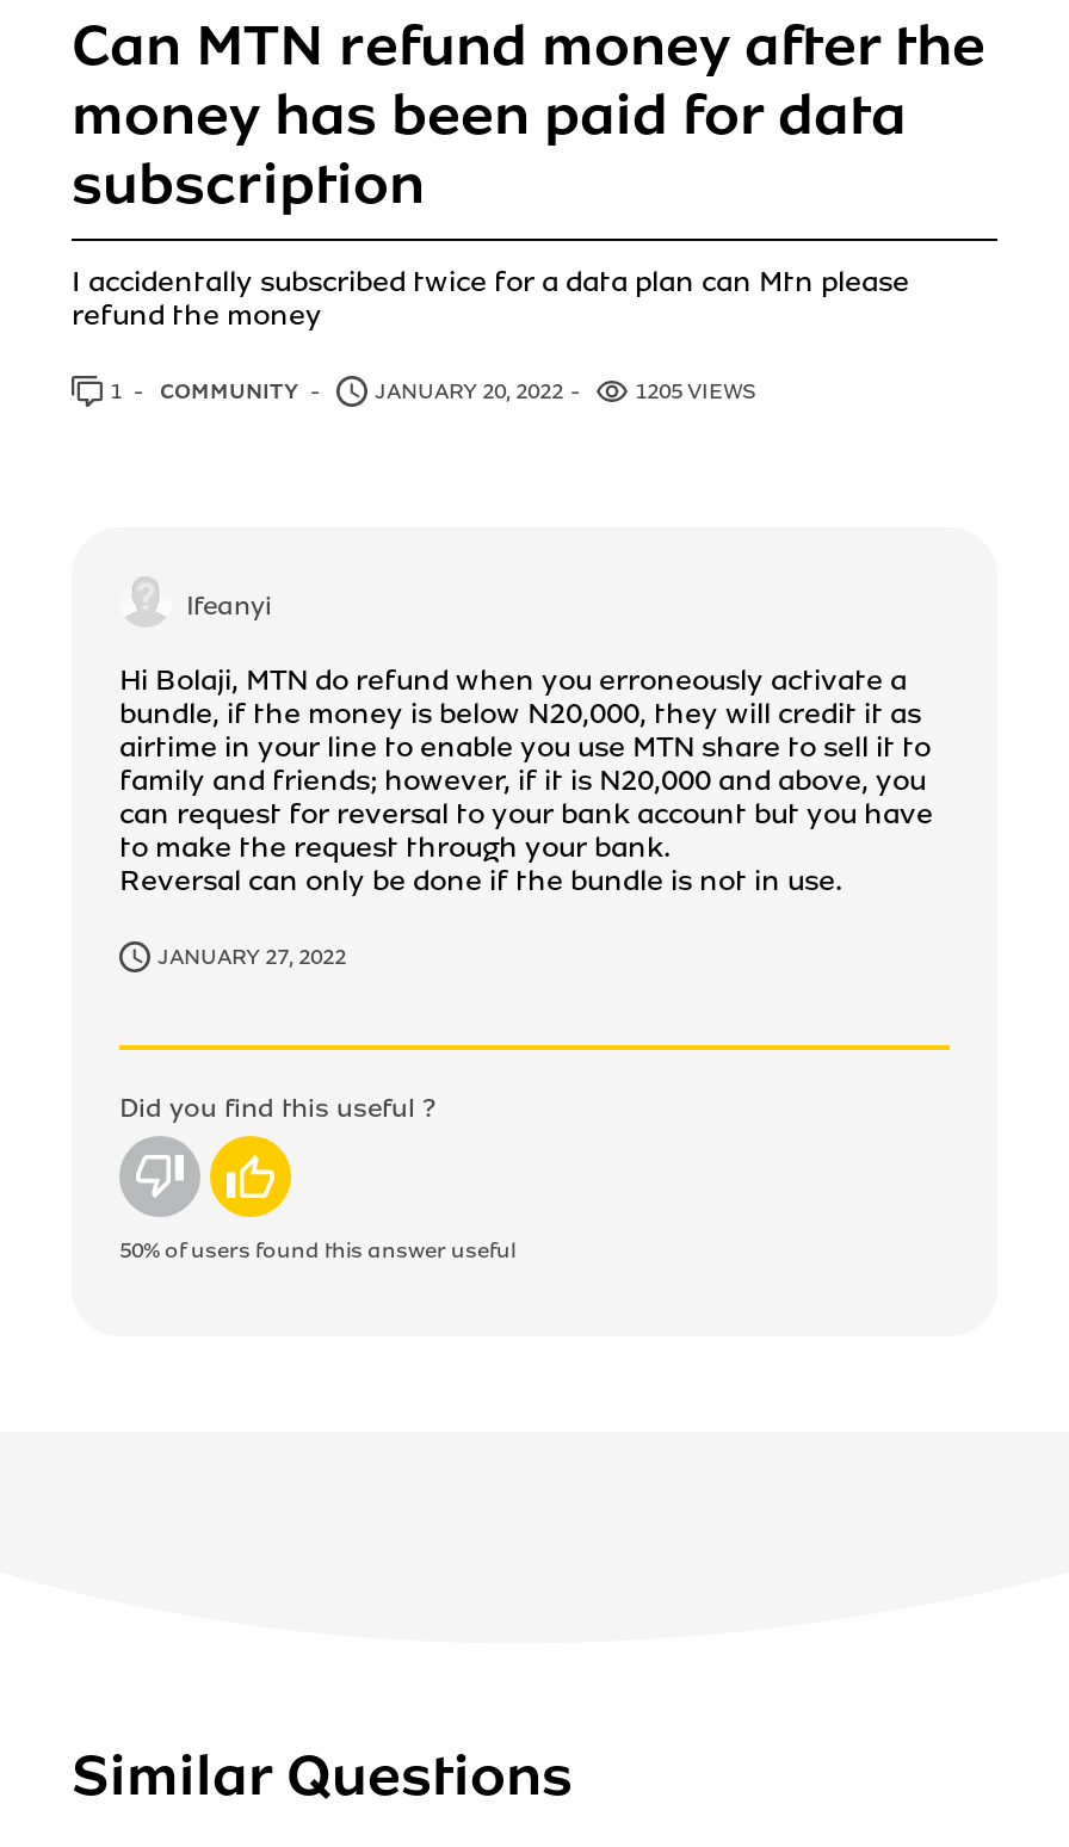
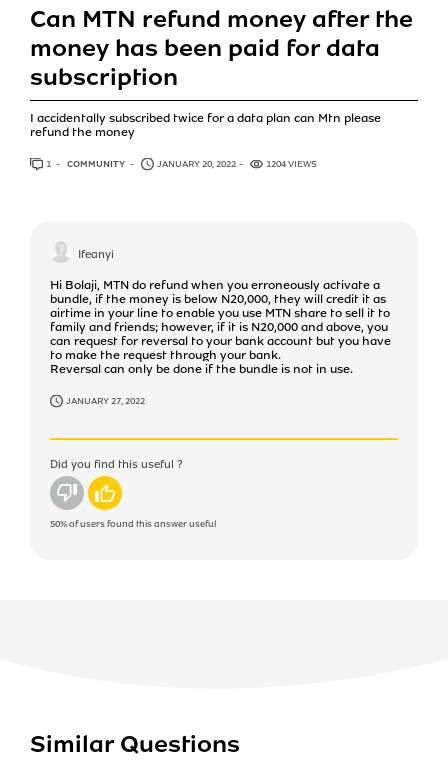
- 1205 VIEWS
+ 1204 VIEWS
